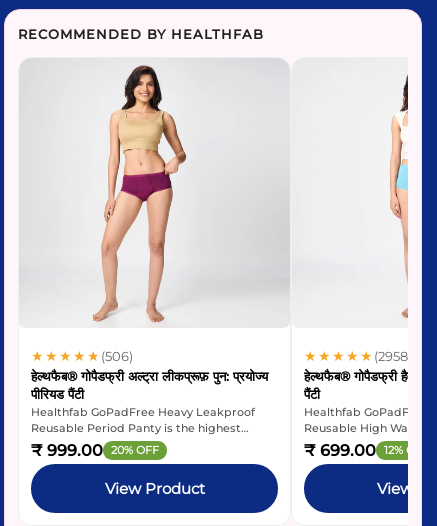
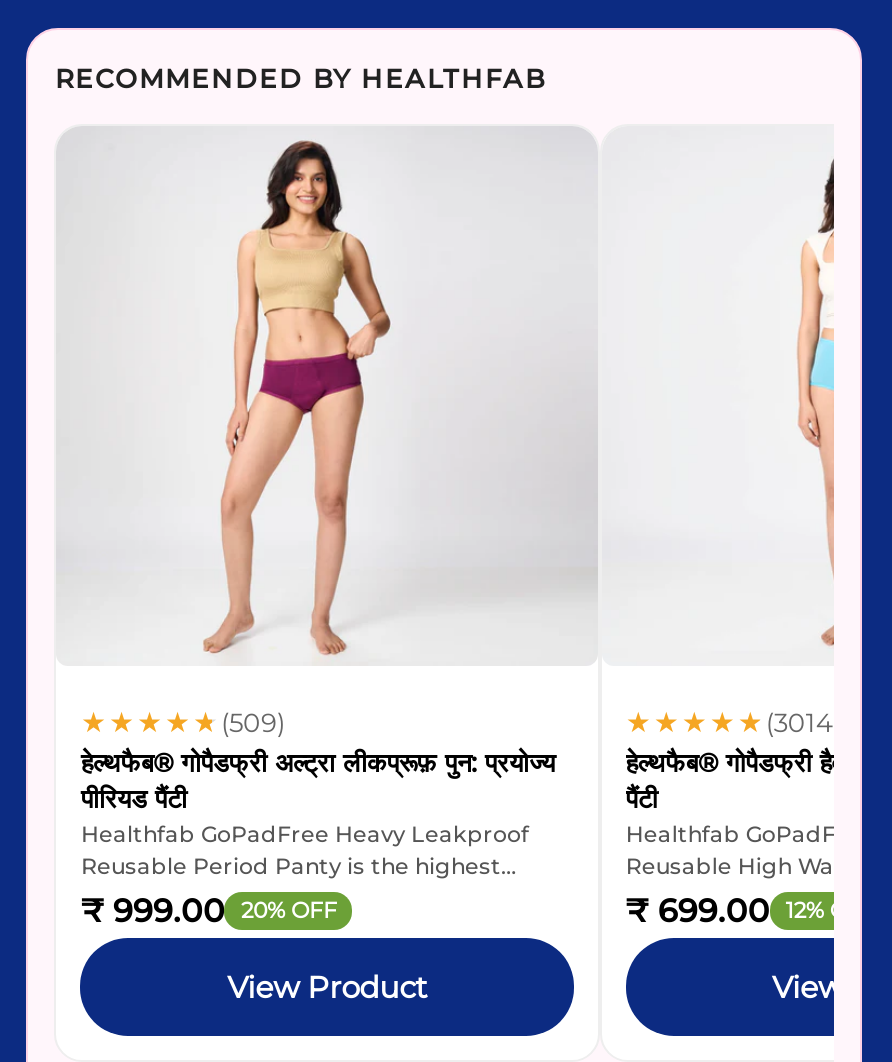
- (506)
+ (509)

- (2958)
+ (3014)
